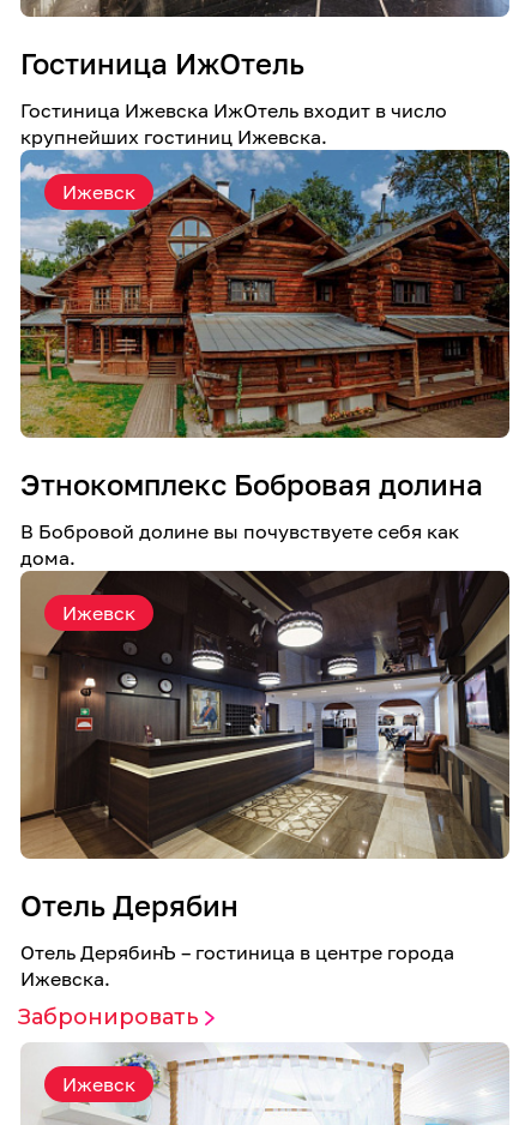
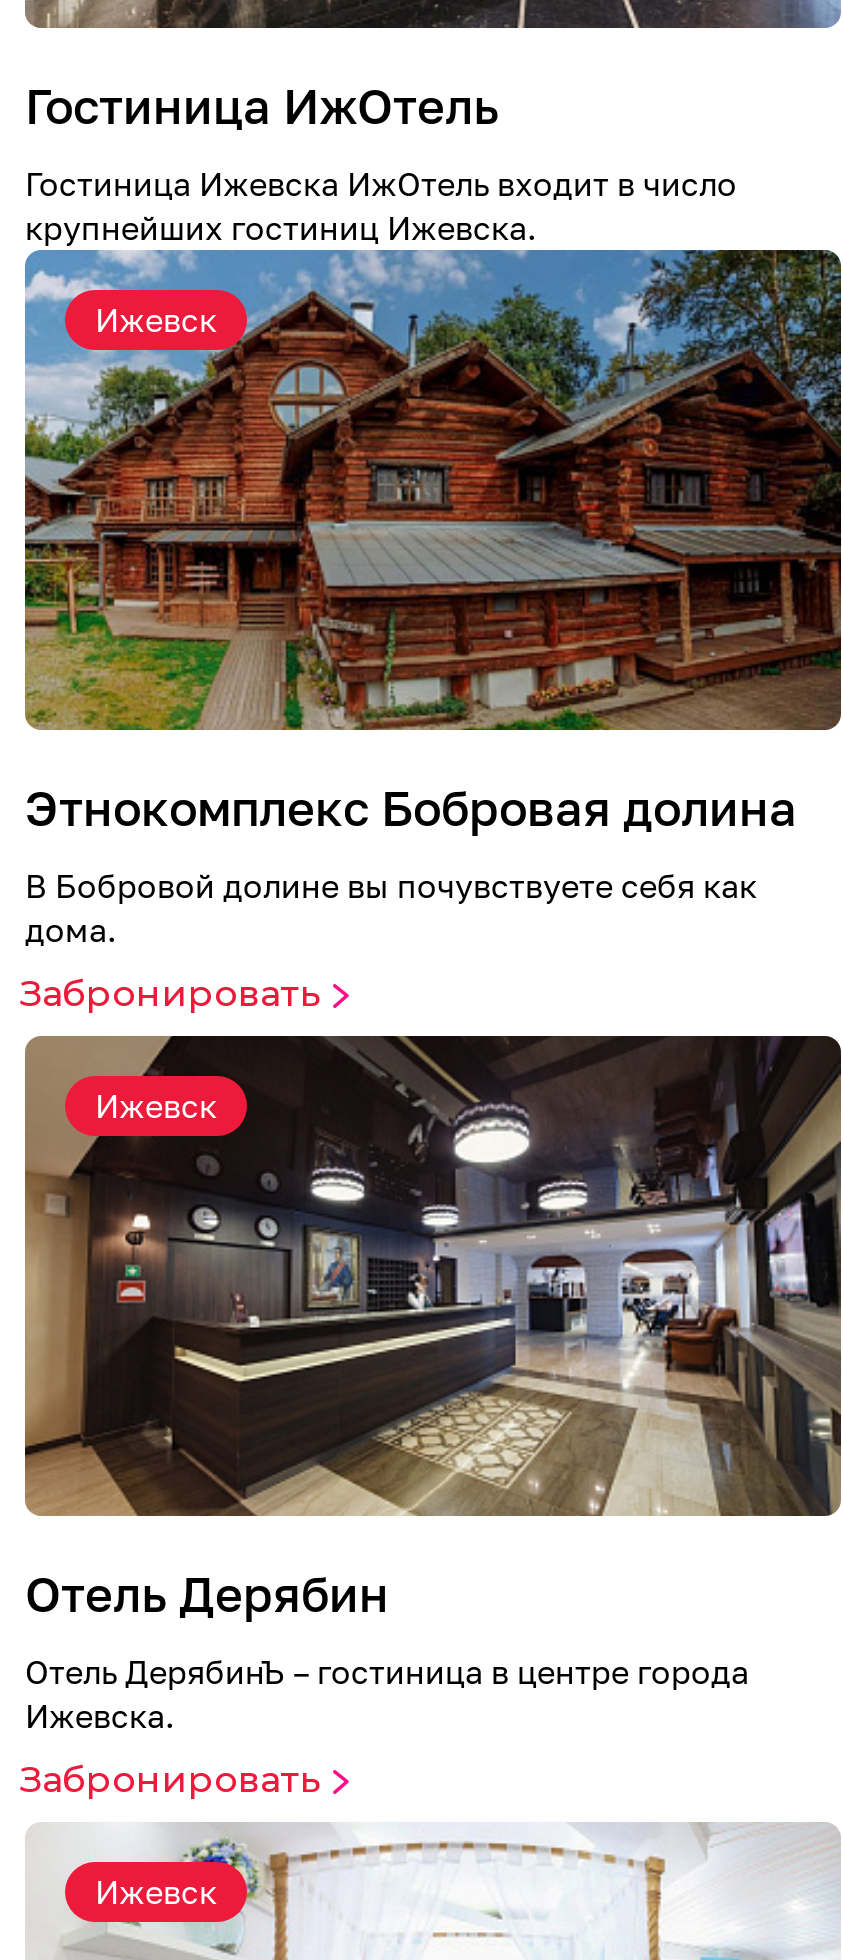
+ Забронировать
